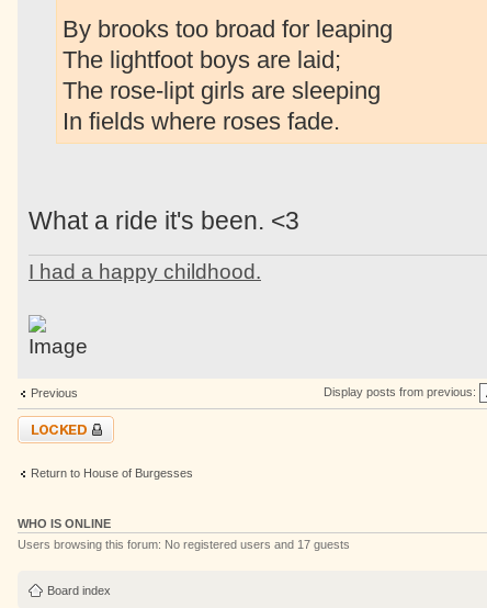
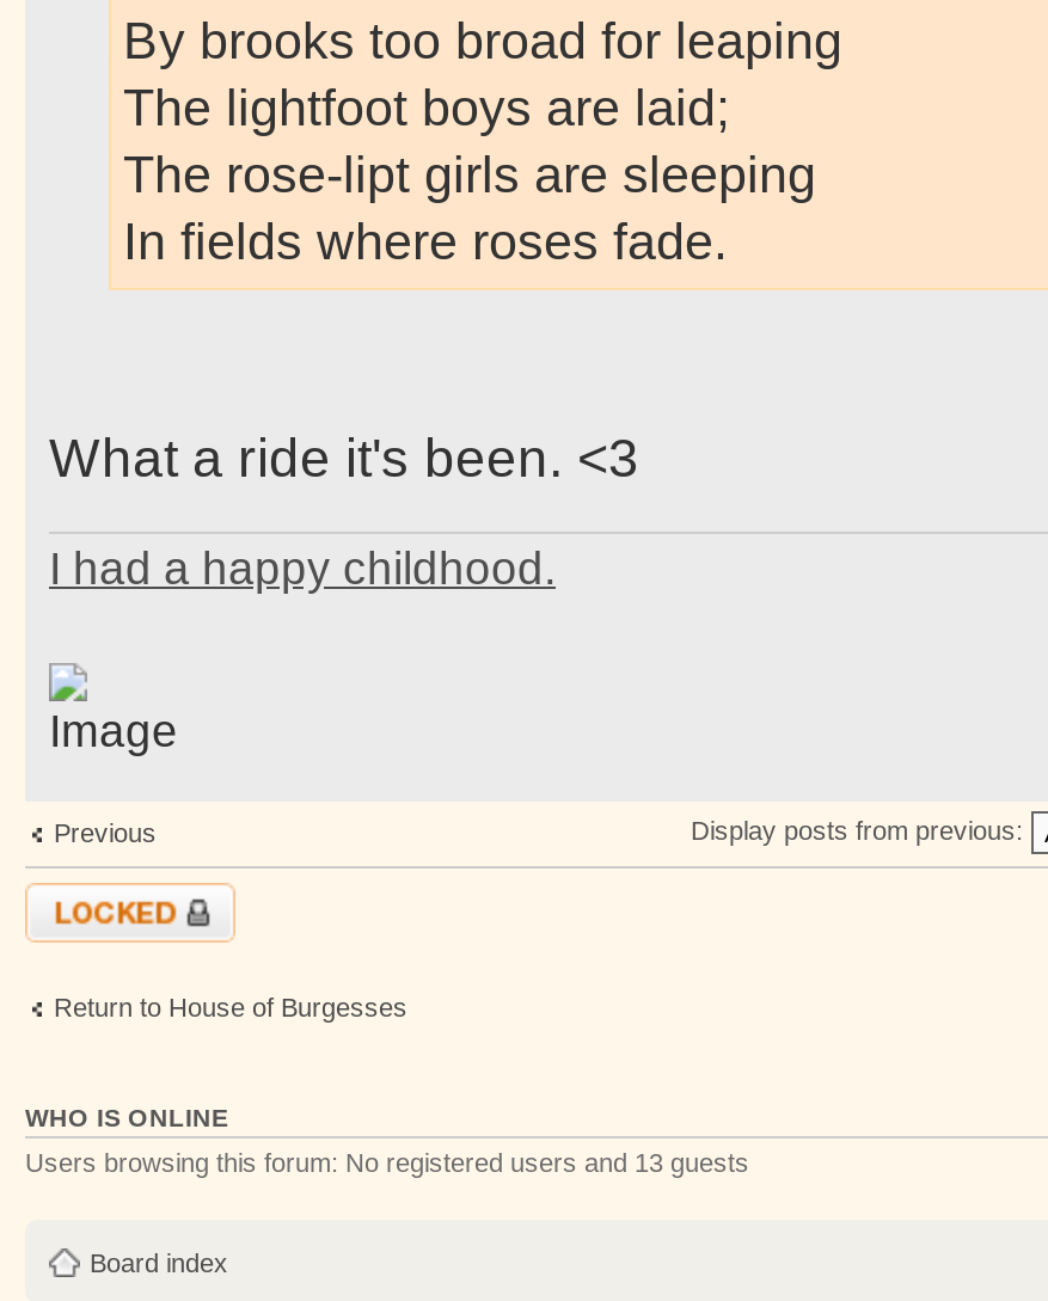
- Users browsing this forum: No registered users and 17 guests
+ Users browsing this forum: No registered users and 13 guests
